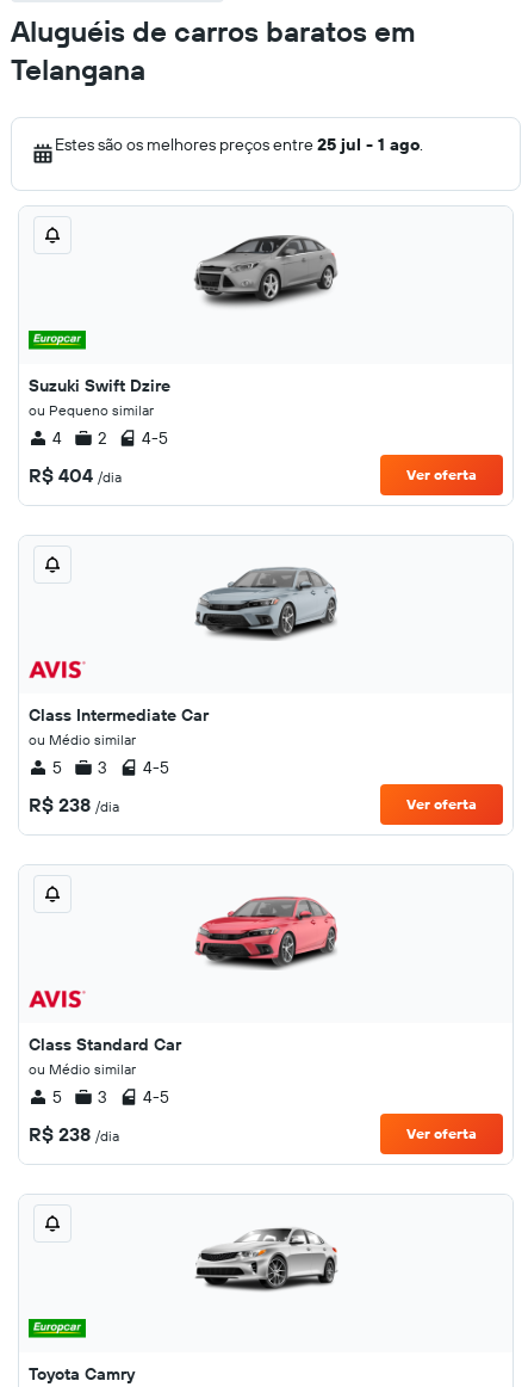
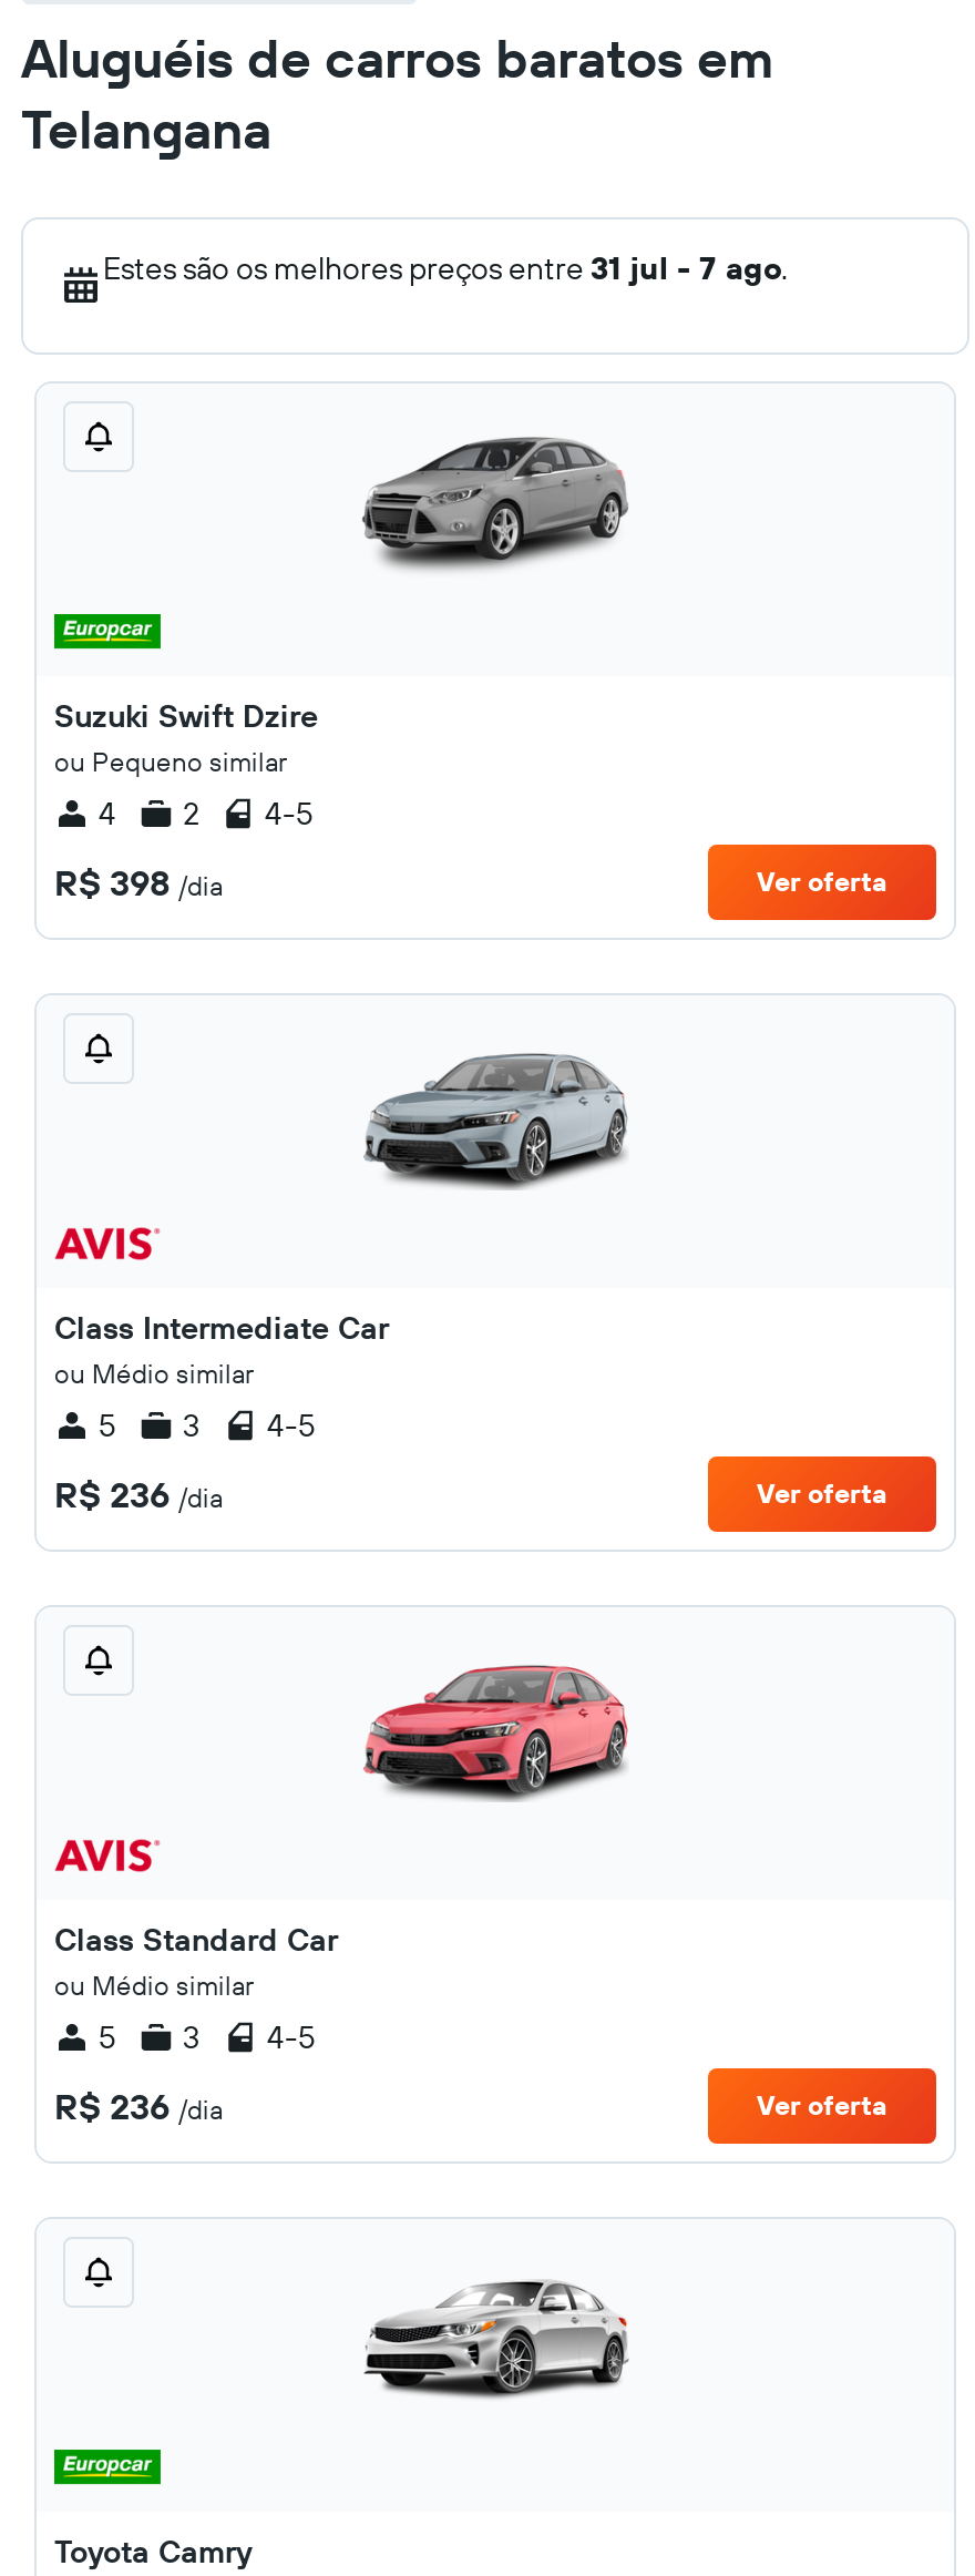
- Estes são os melhores preços entre 25 jul - 1 ago.
+ Estes são os melhores preços entre 31 jul - 7 ago.

- R$ 404 /dia
+ R$ 398 /dia

- R$ 238 /dia
+ R$ 236 /dia

- R$ 238 /dia
+ R$ 236 /dia
